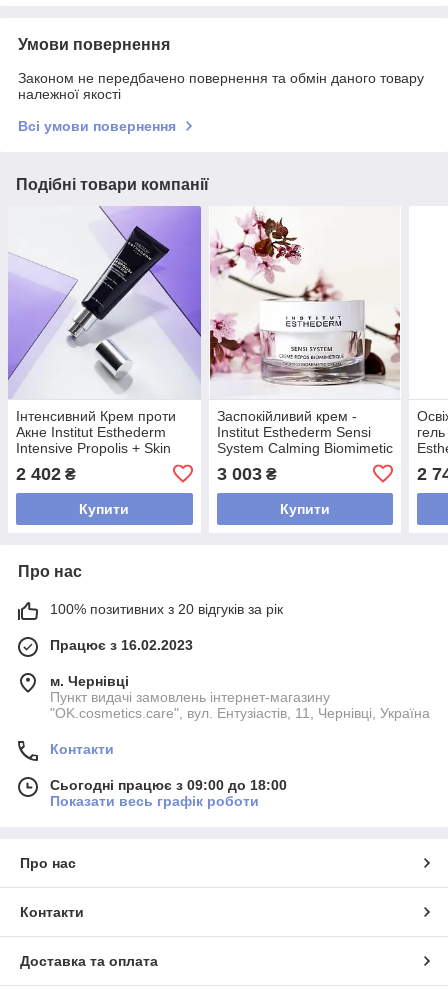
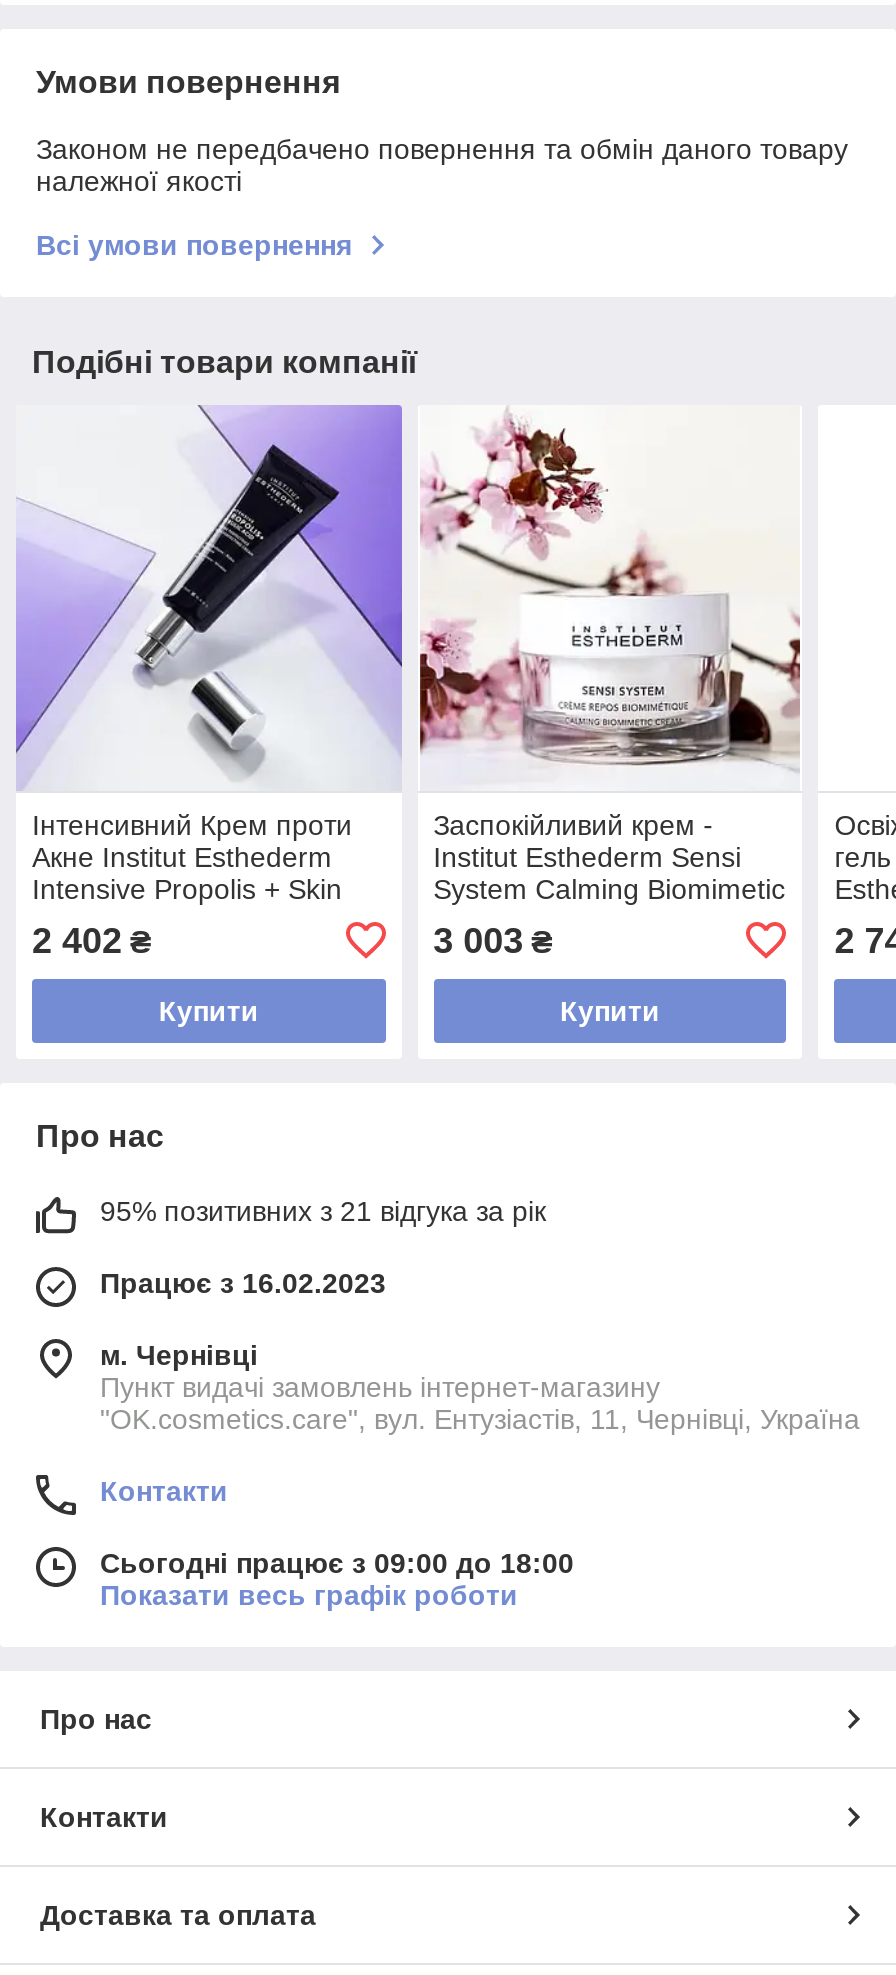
- 100% позитивних з 20 відгуків за рік
+ 95% позитивних з 21 відгука за рік
